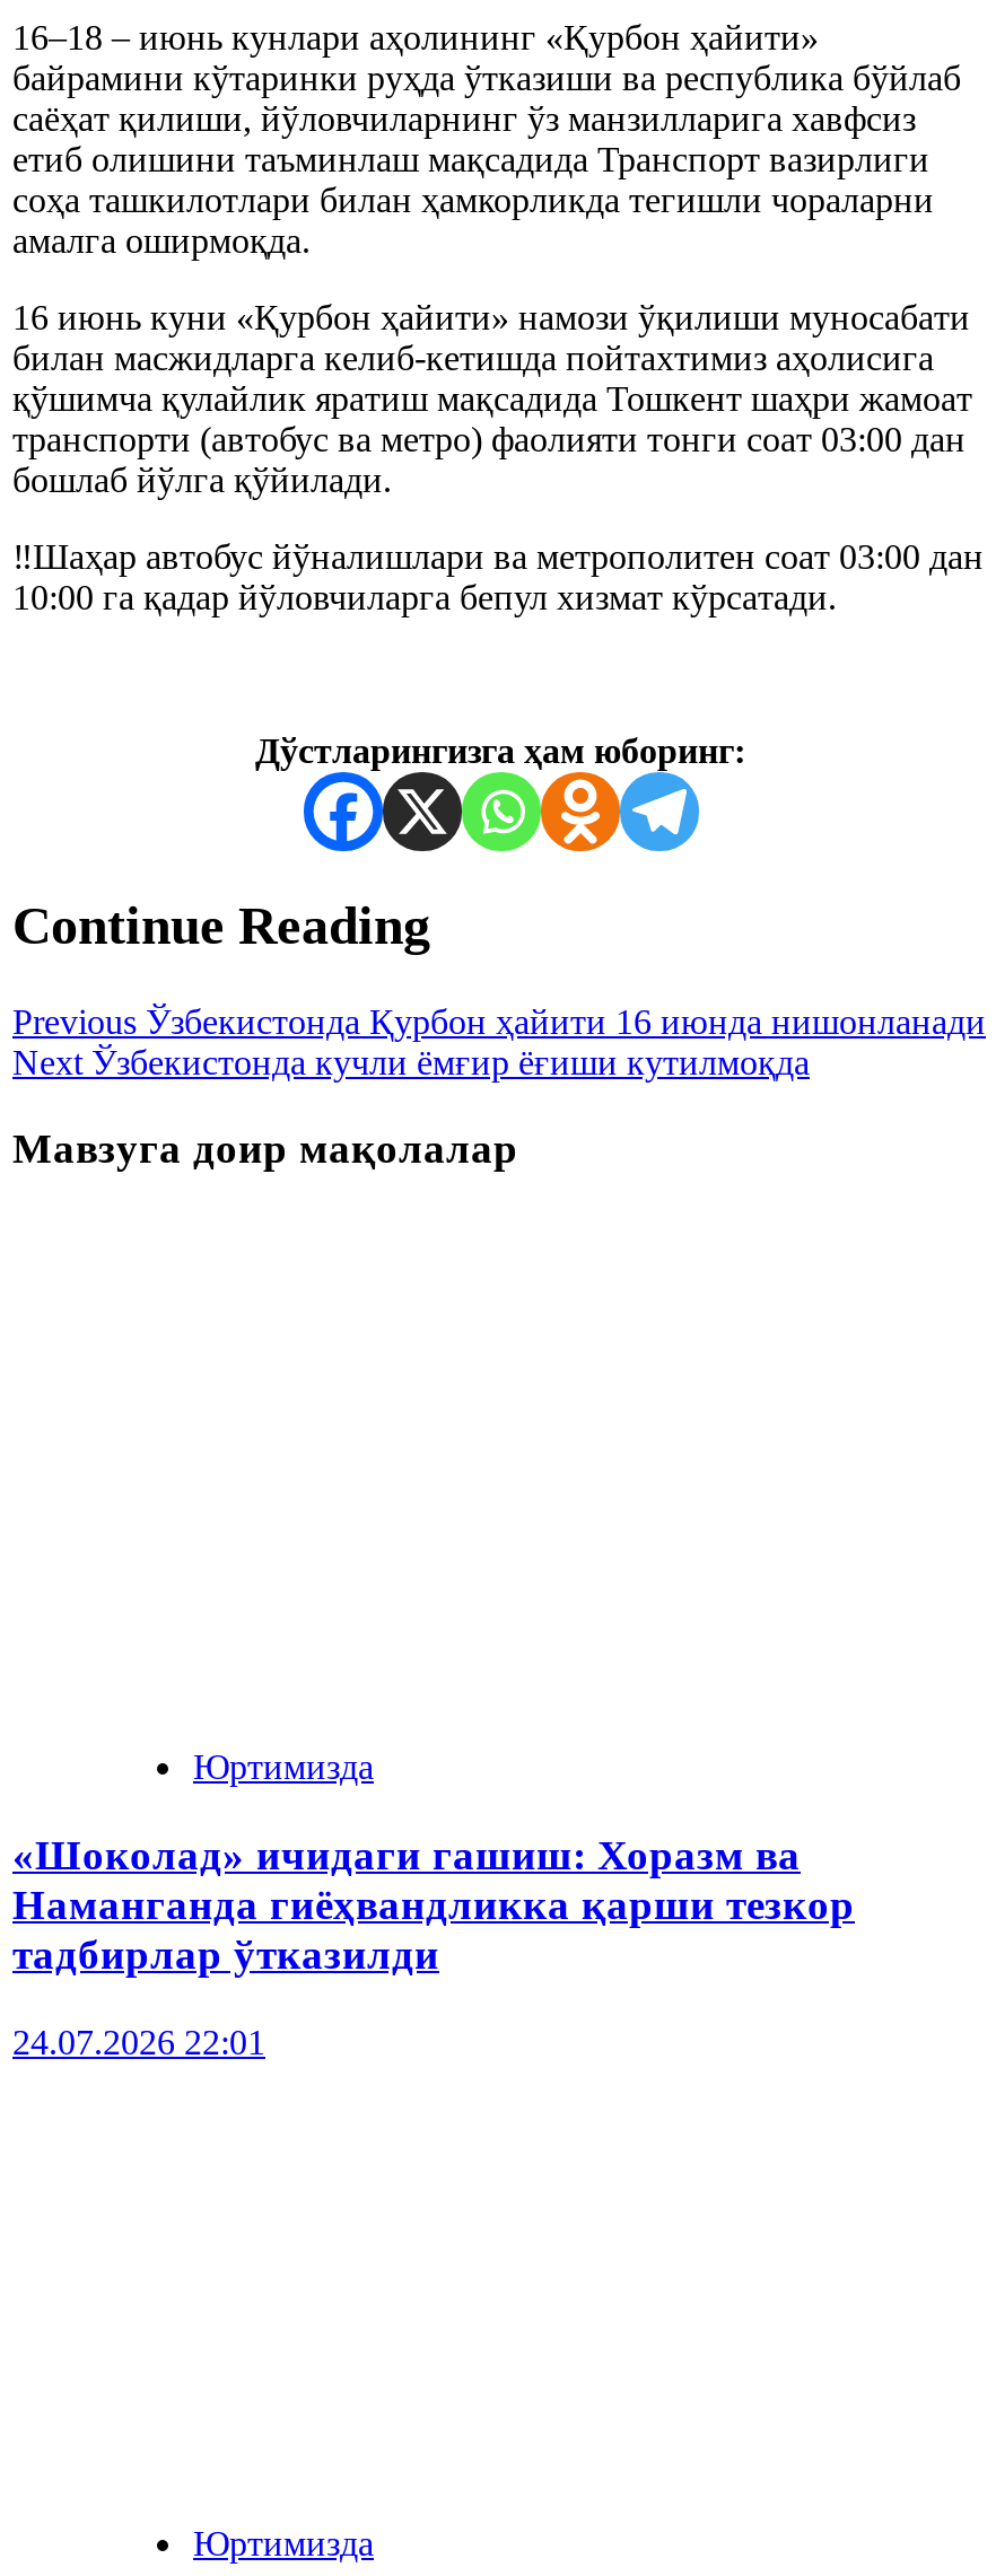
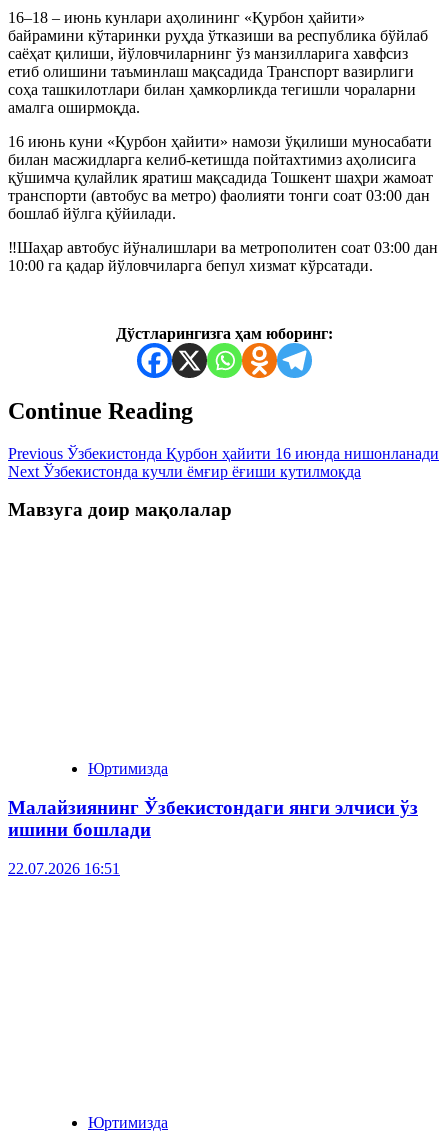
- «Шоколад» ичидаги гашиш: Хоразм ва
- Наманганда гиёҳвандликка қарши тезкор
- тадбирлар ўтказилди
+ Малайзиянинг Ўзбекистондаги янги элчиси ўз
+ ишини бошлади

- 24.07.2026 22:01
+ 22.07.2026 16:51
